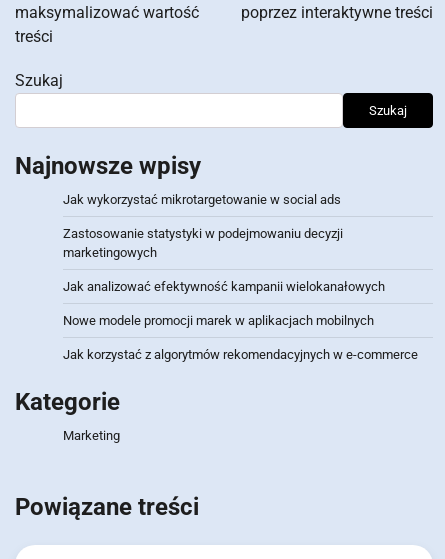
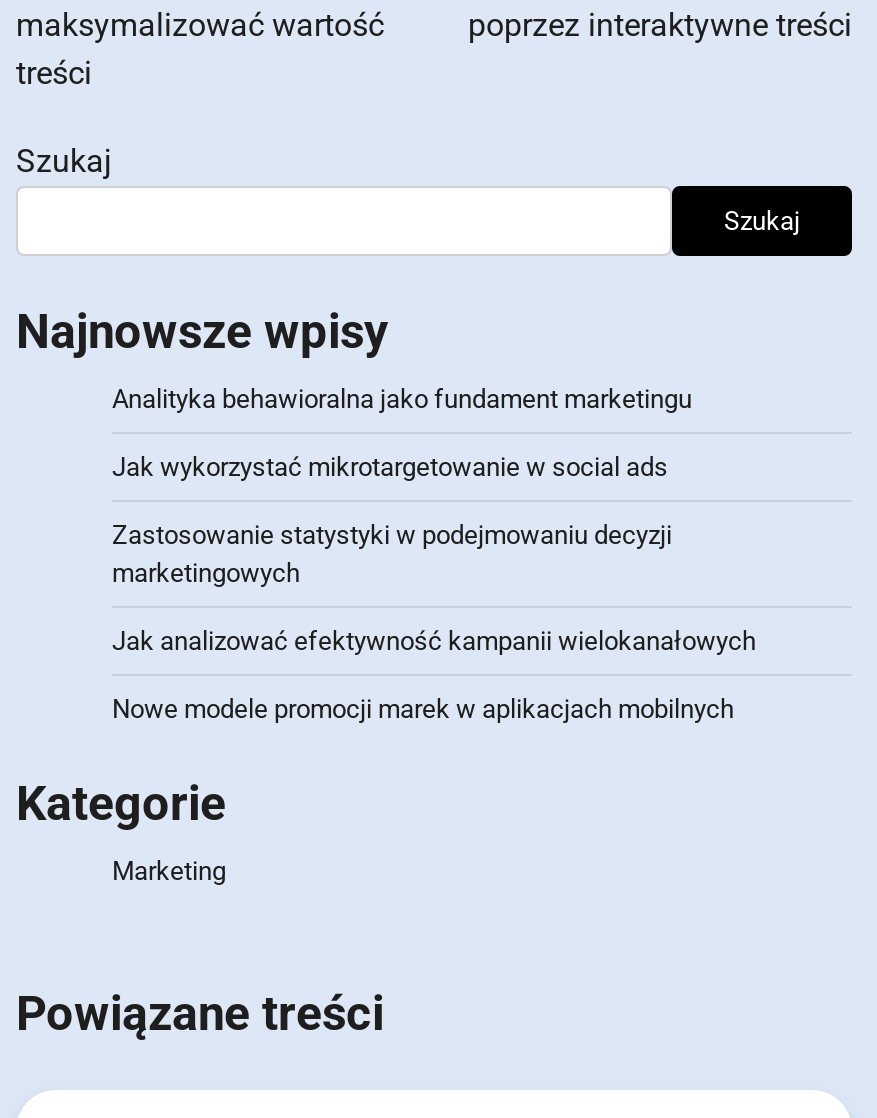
+ Analityka behawioralna jako fundament marketingu

moved down: Jak wykorzystać mikrotargetowanie w social ads | Zastosowanie statystyki w podejmowaniu decyzji | marketingowych | Jak analizować efektywność kampanii wielokanałowych | Nowe modele promocji marek w aplikacjach mobilnych

- Jak korzystać z algorytmów rekomendacyjnych w e-commerce
